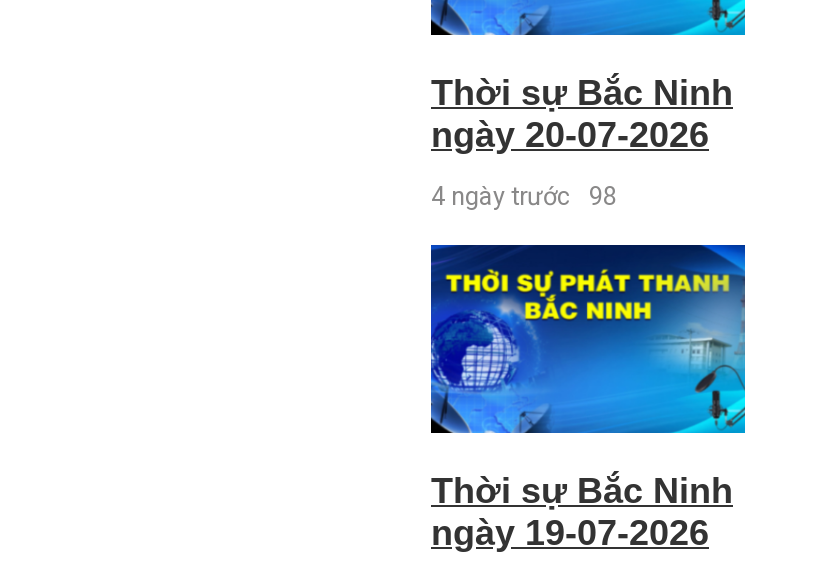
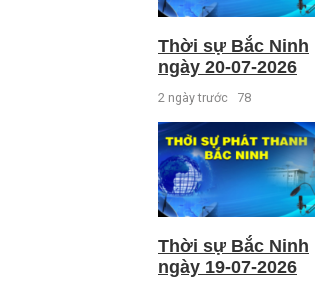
- 4 ngày trước 98
+ 2 ngày trước 78
